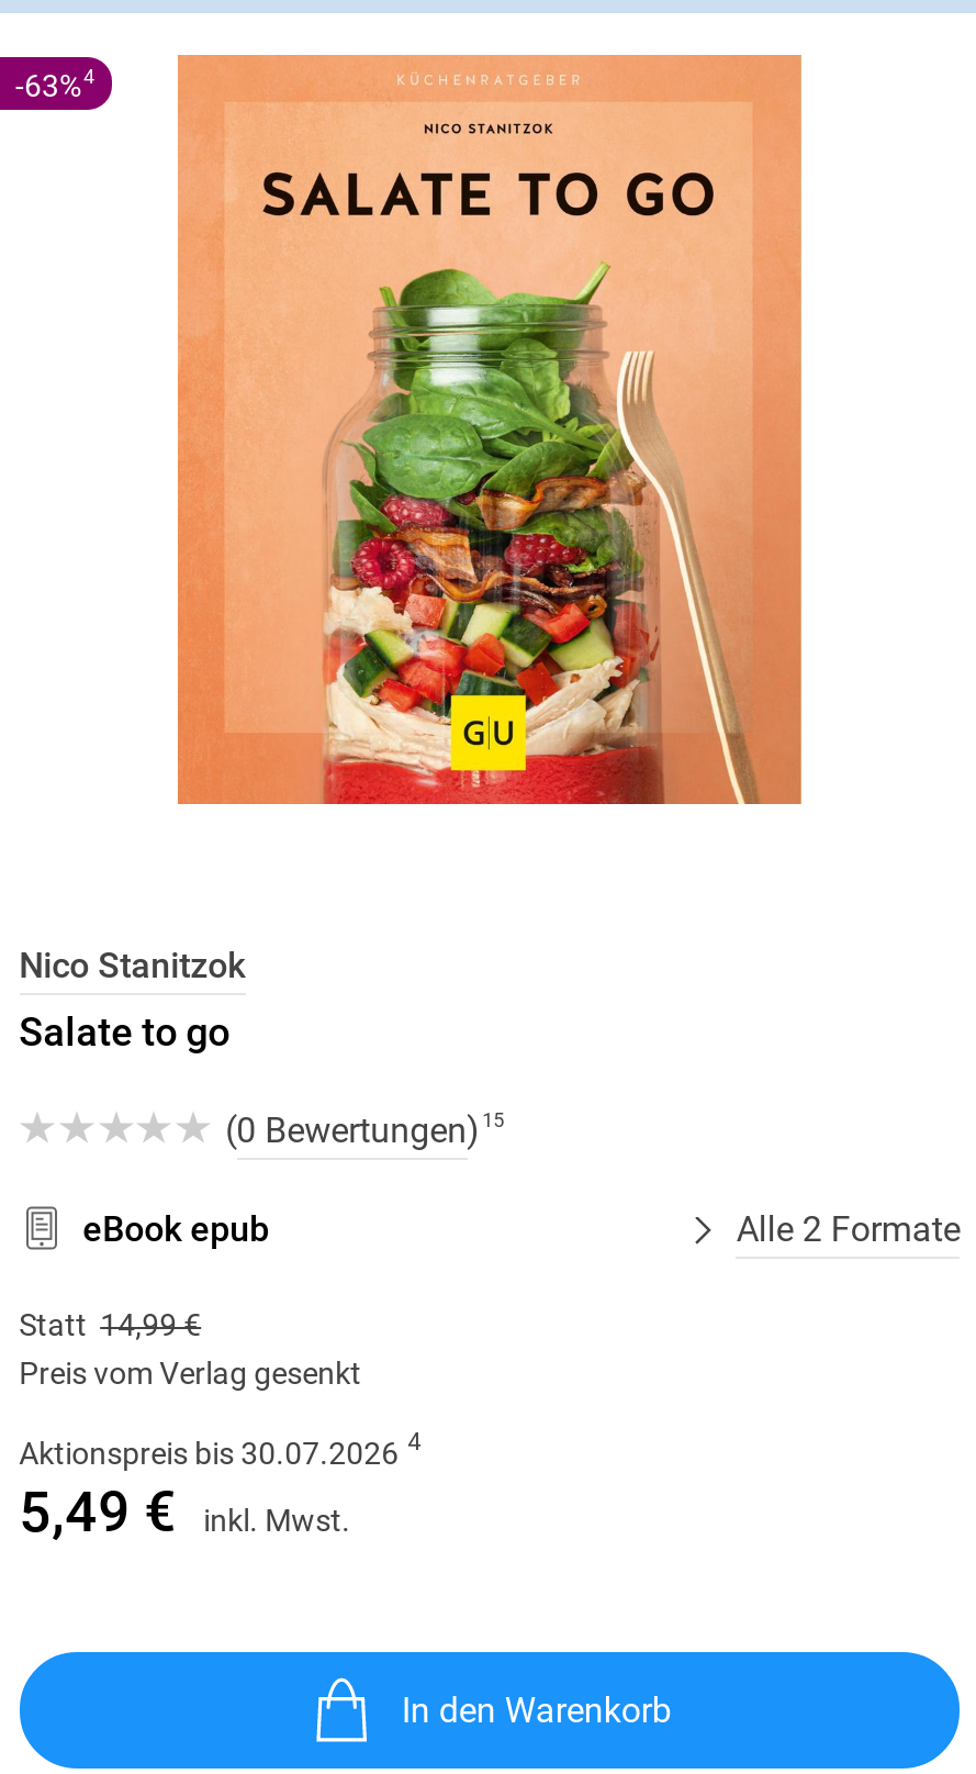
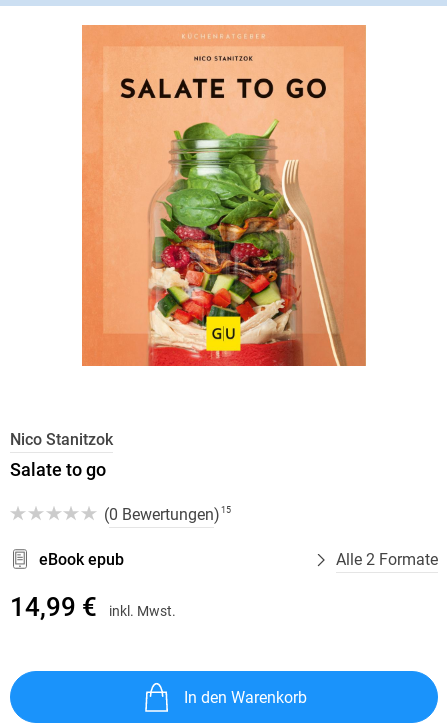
- -63%4

- Statt 14,99 €
- Preis vom Verlag gesenkt
- Aktionspreis bis 30.07.2026 4
- 5,49 €
+ 14,99 €
